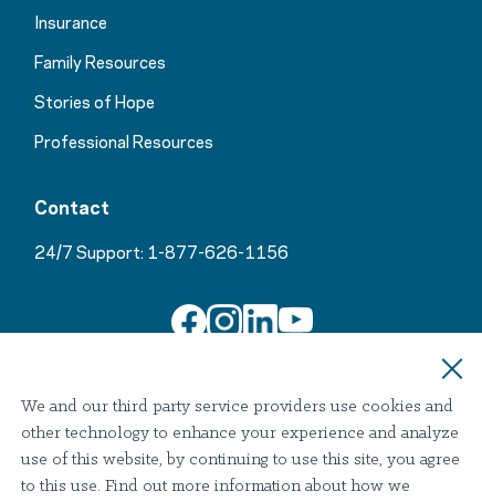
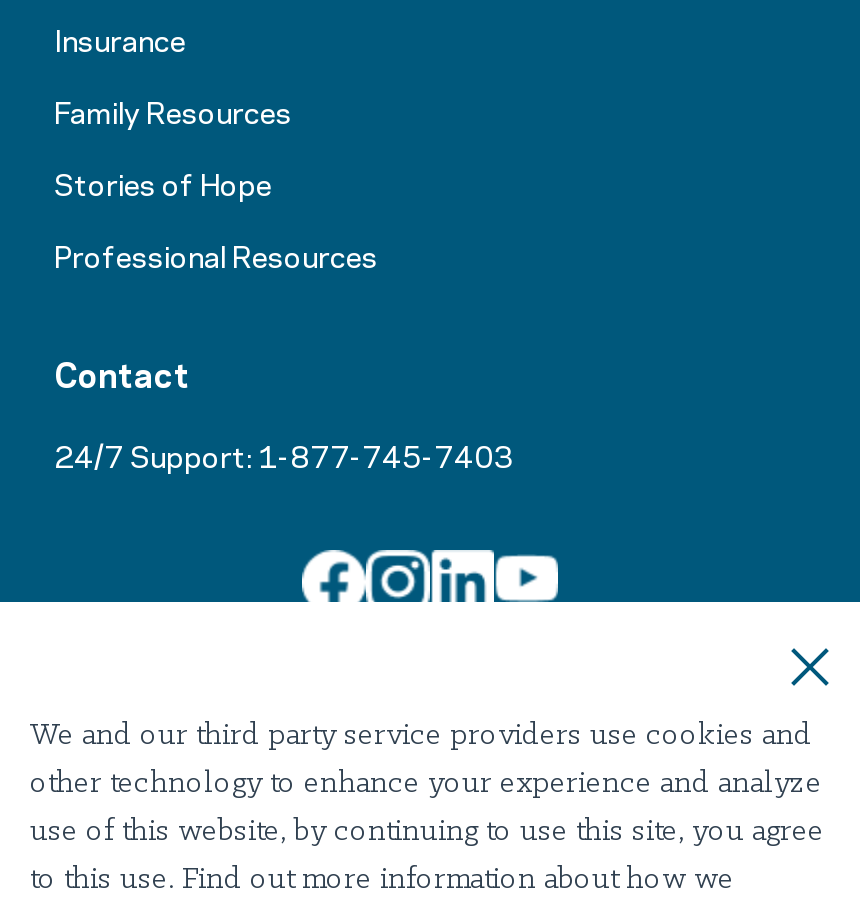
- 24/7 Support: 1-877-626-1156
+ 24/7 Support: 1-877-745-7403
